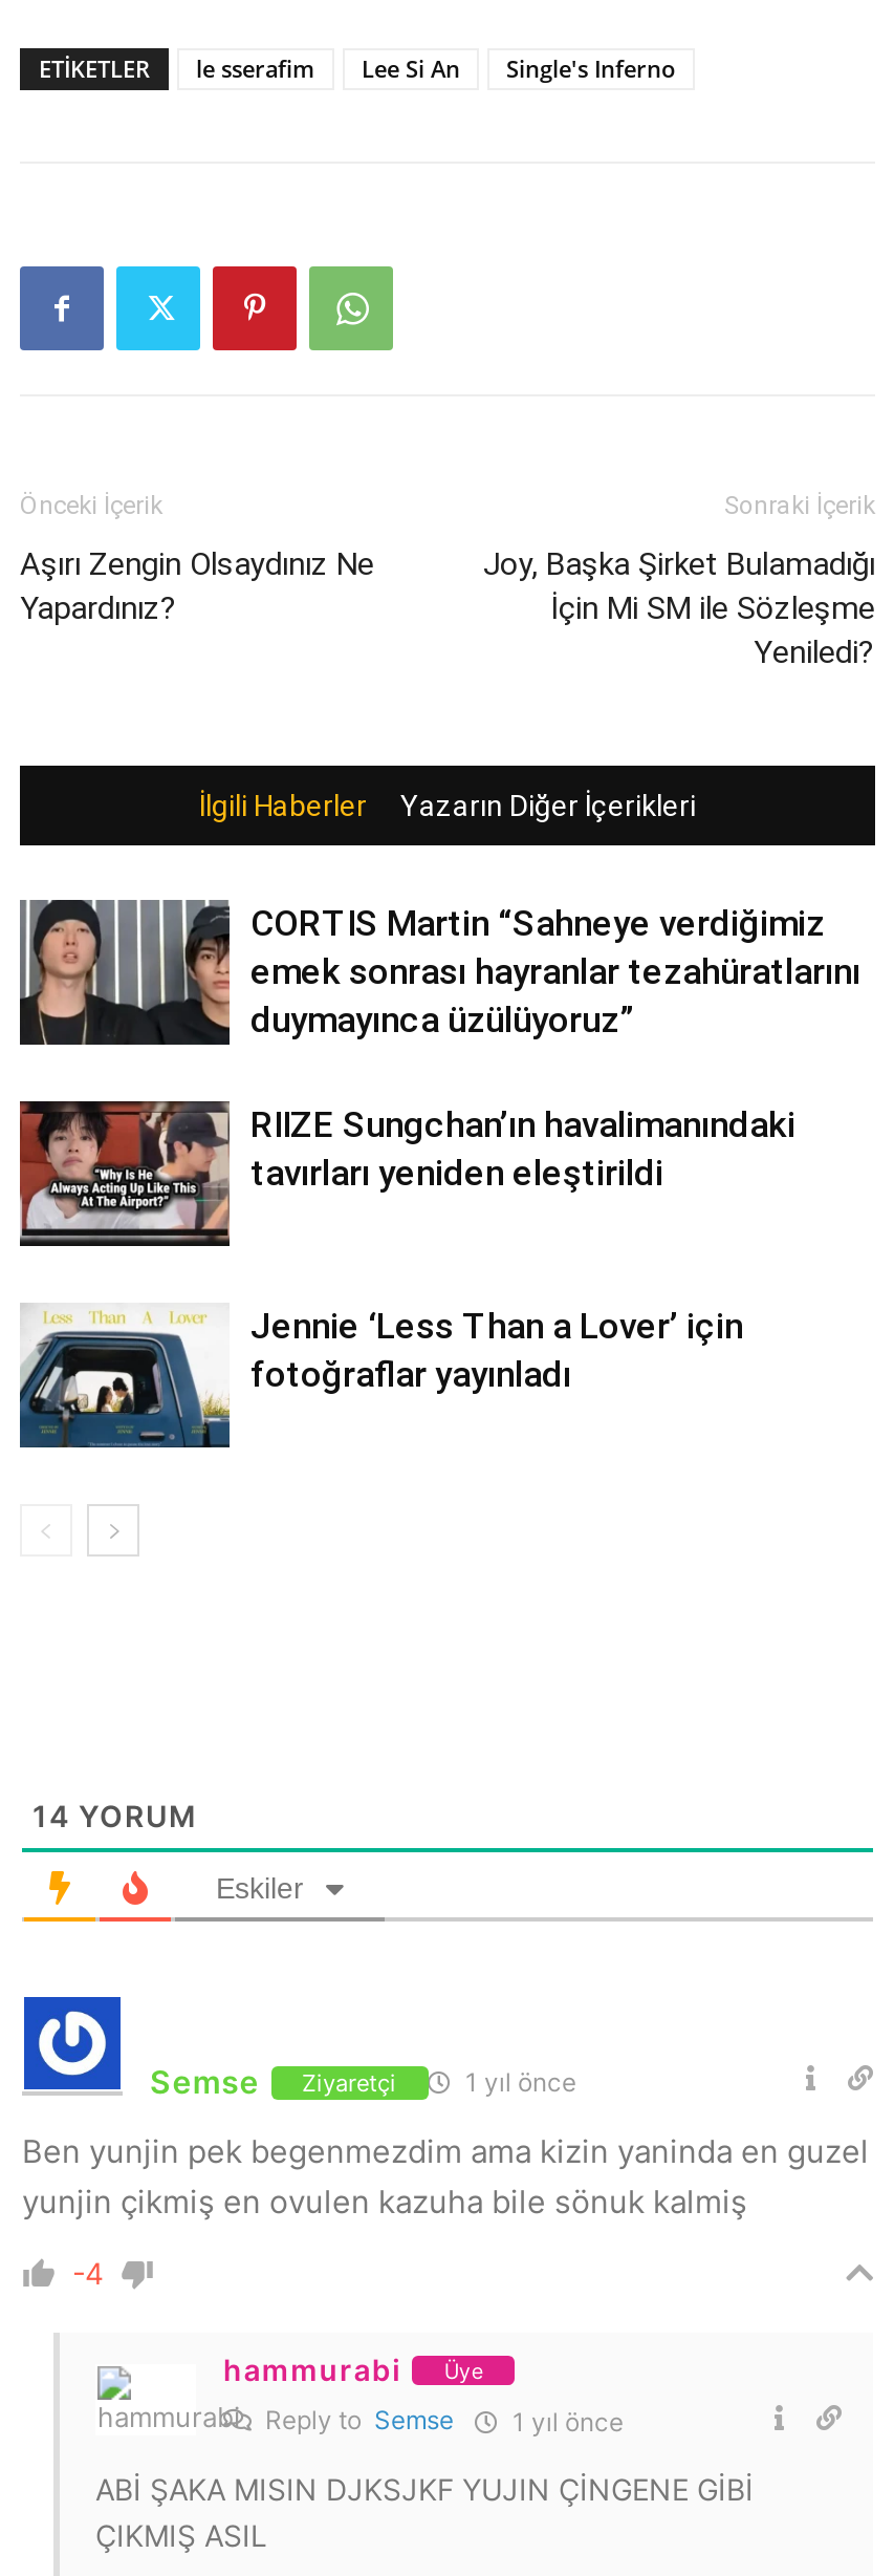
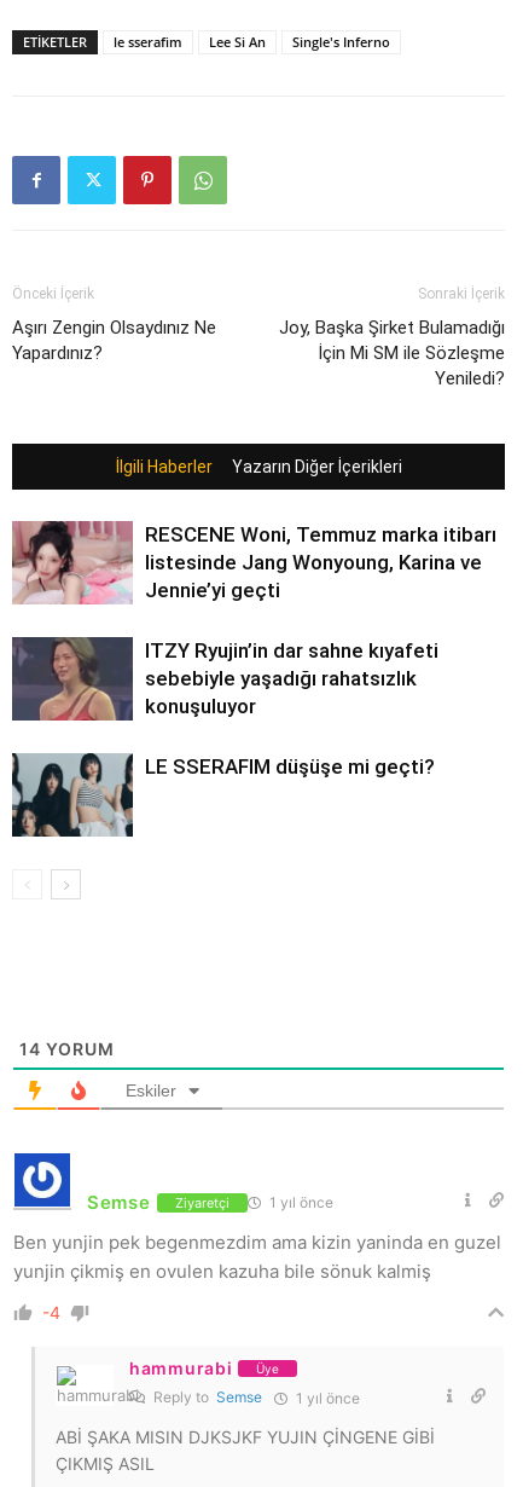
- [image]
- CORTIS Martin “Sahneye verdiğimiz
- emek sonrası hayranlar tezahüratlarını
- duymayınca üzülüyoruz”
+ [image]
+ RESCENE Woni, Temmuz marka itibarı
+ listesinde Jang Wonyoung, Karina ve
+ Jennie’yi geçti

- [image]
- RIIZE Sungchan’ın havalimanındaki
- tavırları yeniden eleştirildi
+ [image]
+ ITZY Ryujin’in dar sahne kıyafeti
+ sebebiyle yaşadığı rahatsızlık
+ konuşuluyor

- [image]
- Jennie ‘Less Than a Lover’ için
- fotoğraflar yayınladı
+ [image]
+ LE SSERAFIM düşüşe mi geçti?
